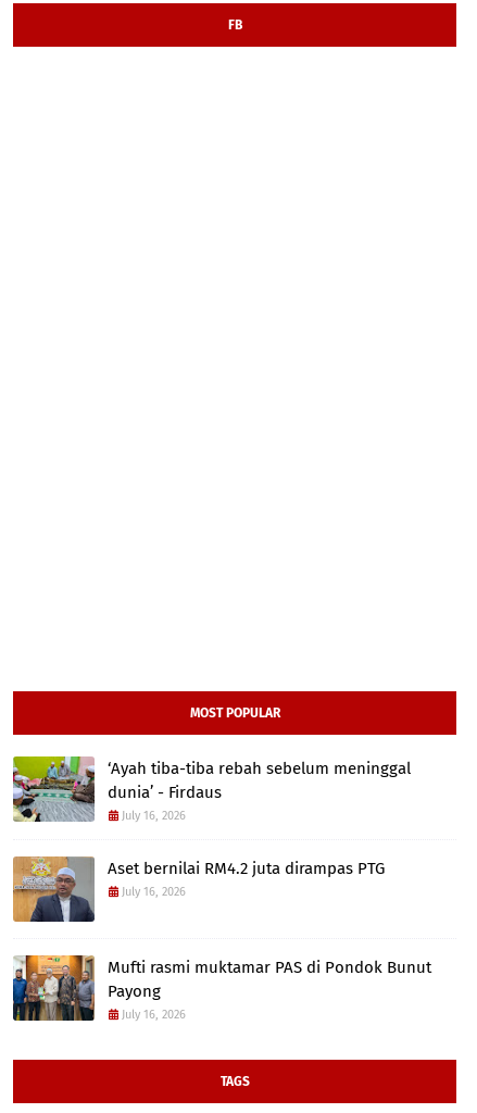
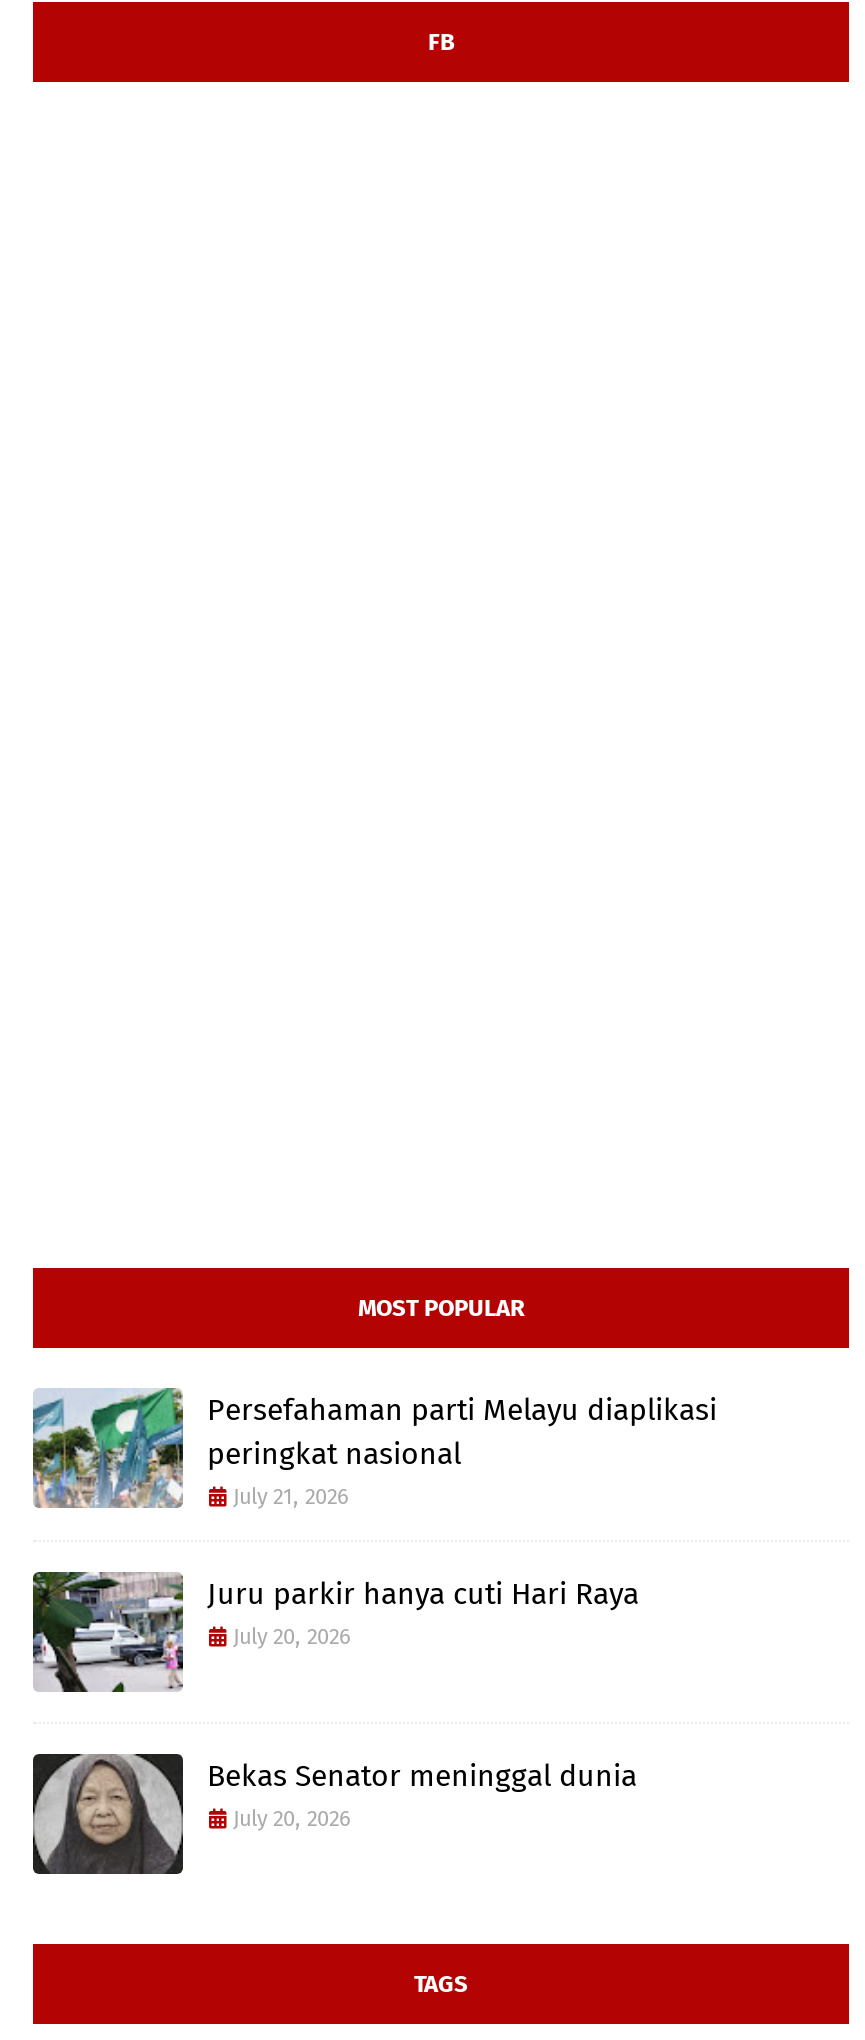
- [image]
- ‘Ayah tiba-tiba rebah sebelum meninggal
- dunia’ - Firdaus
- July 16, 2026
+ [image]
+ Persefahaman parti Melayu diaplikasi
+ peringkat nasional
+ July 21, 2026

- [image]
- Aset bernilai RM4.2 juta dirampas PTG
- July 16, 2026
+ [image]
+ Juru parkir hanya cuti Hari Raya
+ July 20, 2026

- [image]
- Mufti rasmi muktamar PAS di Pondok Bunut
- Payong
- July 16, 2026
+ [image]
+ Bekas Senator meninggal dunia
+ July 20, 2026
